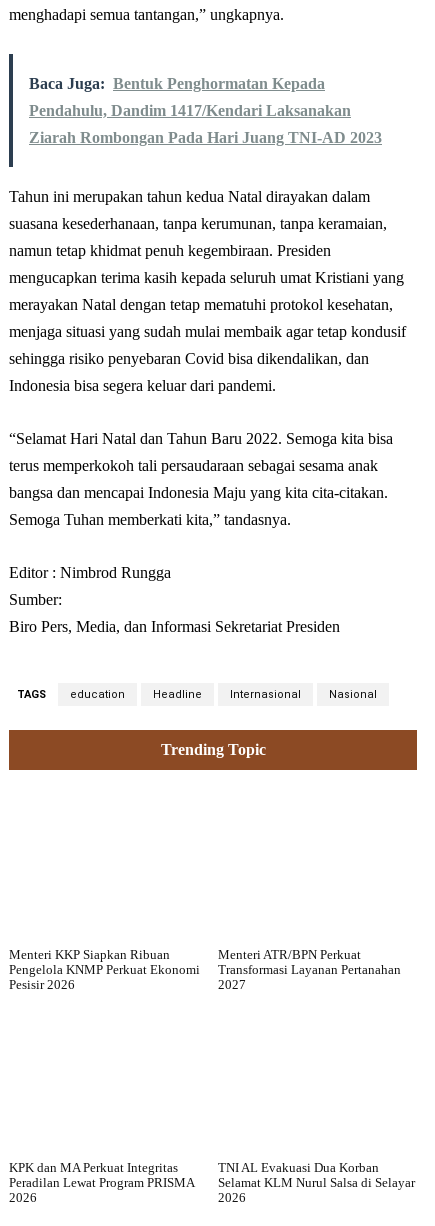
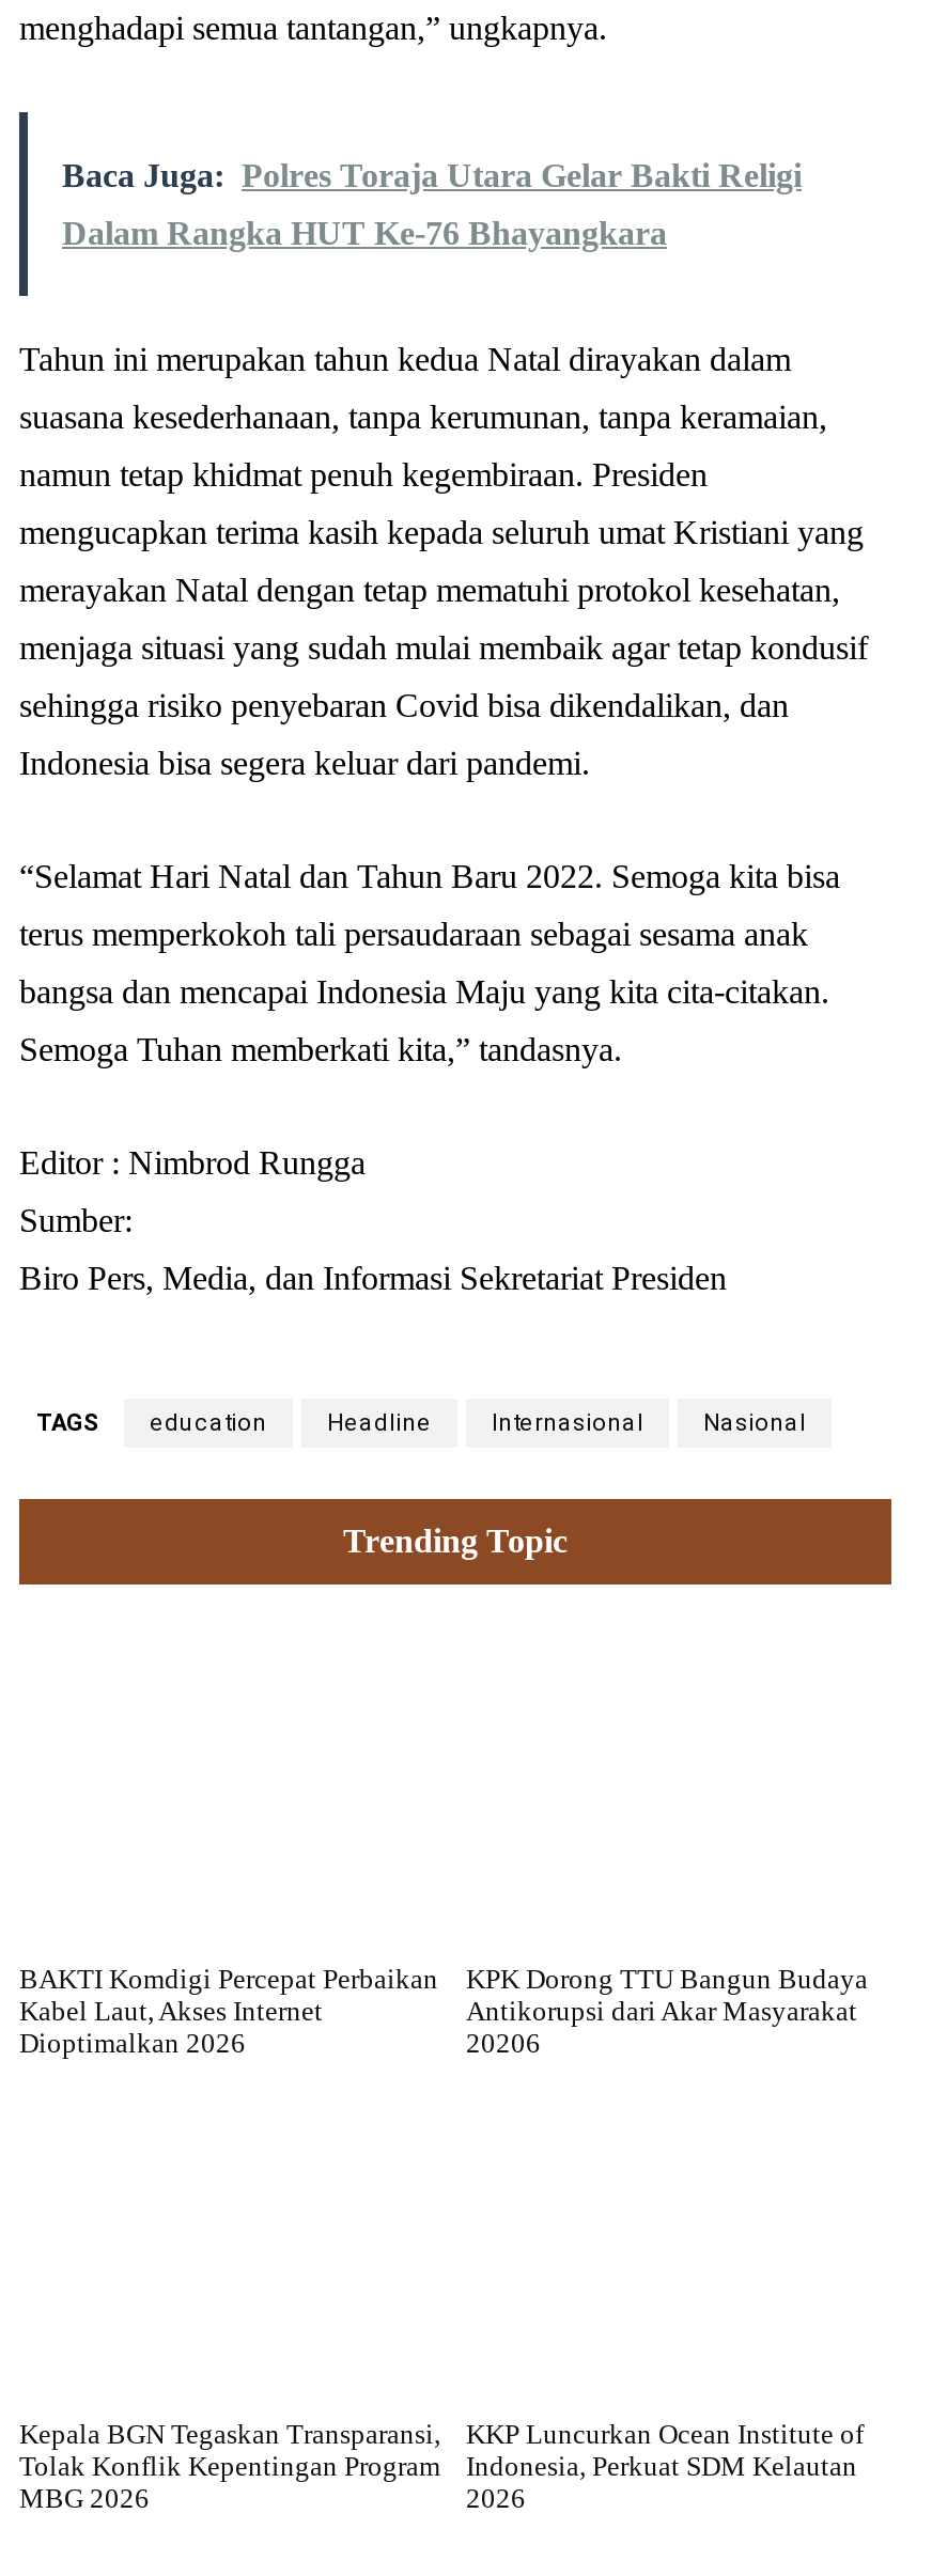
- Baca Juga: Bentuk Penghormatan Kepada
- Pendahulu, Dandim 1417/Kendari Laksanakan
- Ziarah Rombongan Pada Hari Juang TNI-AD 2023
+ Baca Juga: Polres Toraja Utara Gelar Bakti Religi
+ Dalam Rangka HUT Ke-76 Bhayangkara

- Menteri KKP Siapkan Ribuan
- Pengelola KNMP Perkuat Ekonomi
- Pesisir 2026
+ BAKTI Komdigi Percepat Perbaikan
+ Kabel Laut, Akses Internet
+ Dioptimalkan 2026

- Menteri ATR/BPN Perkuat
- Transformasi Layanan Pertanahan
- 2027
+ KPK Dorong TTU Bangun Budaya
+ Antikorupsi dari Akar Masyarakat
+ 20206

- KPK dan MA Perkuat Integritas
- Peradilan Lewat Program PRISMA
- 2026
+ Kepala BGN Tegaskan Transparansi,
+ Tolak Konflik Kepentingan Program
+ MBG 2026

- TNI AL Evakuasi Dua Korban
- Selamat KLM Nurul Salsa di Selayar
+ KKP Luncurkan Ocean Institute of
+ Indonesia, Perkuat SDM Kelautan
